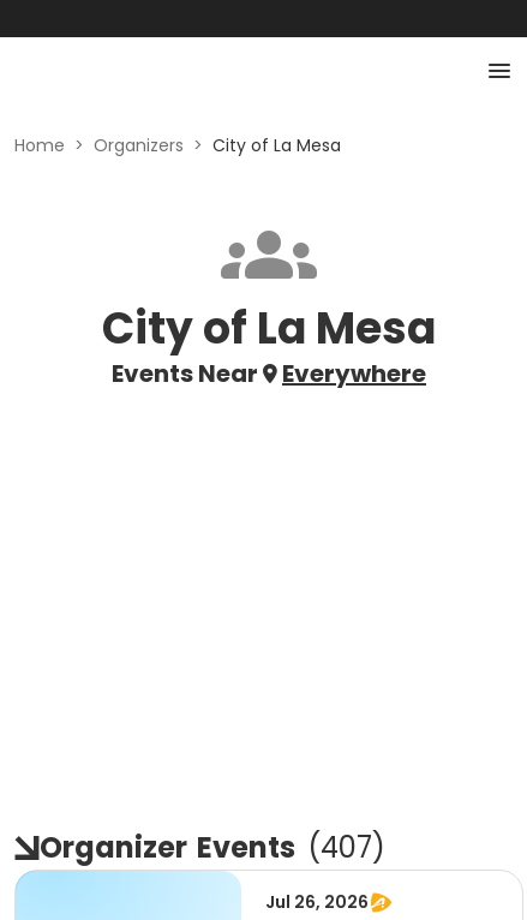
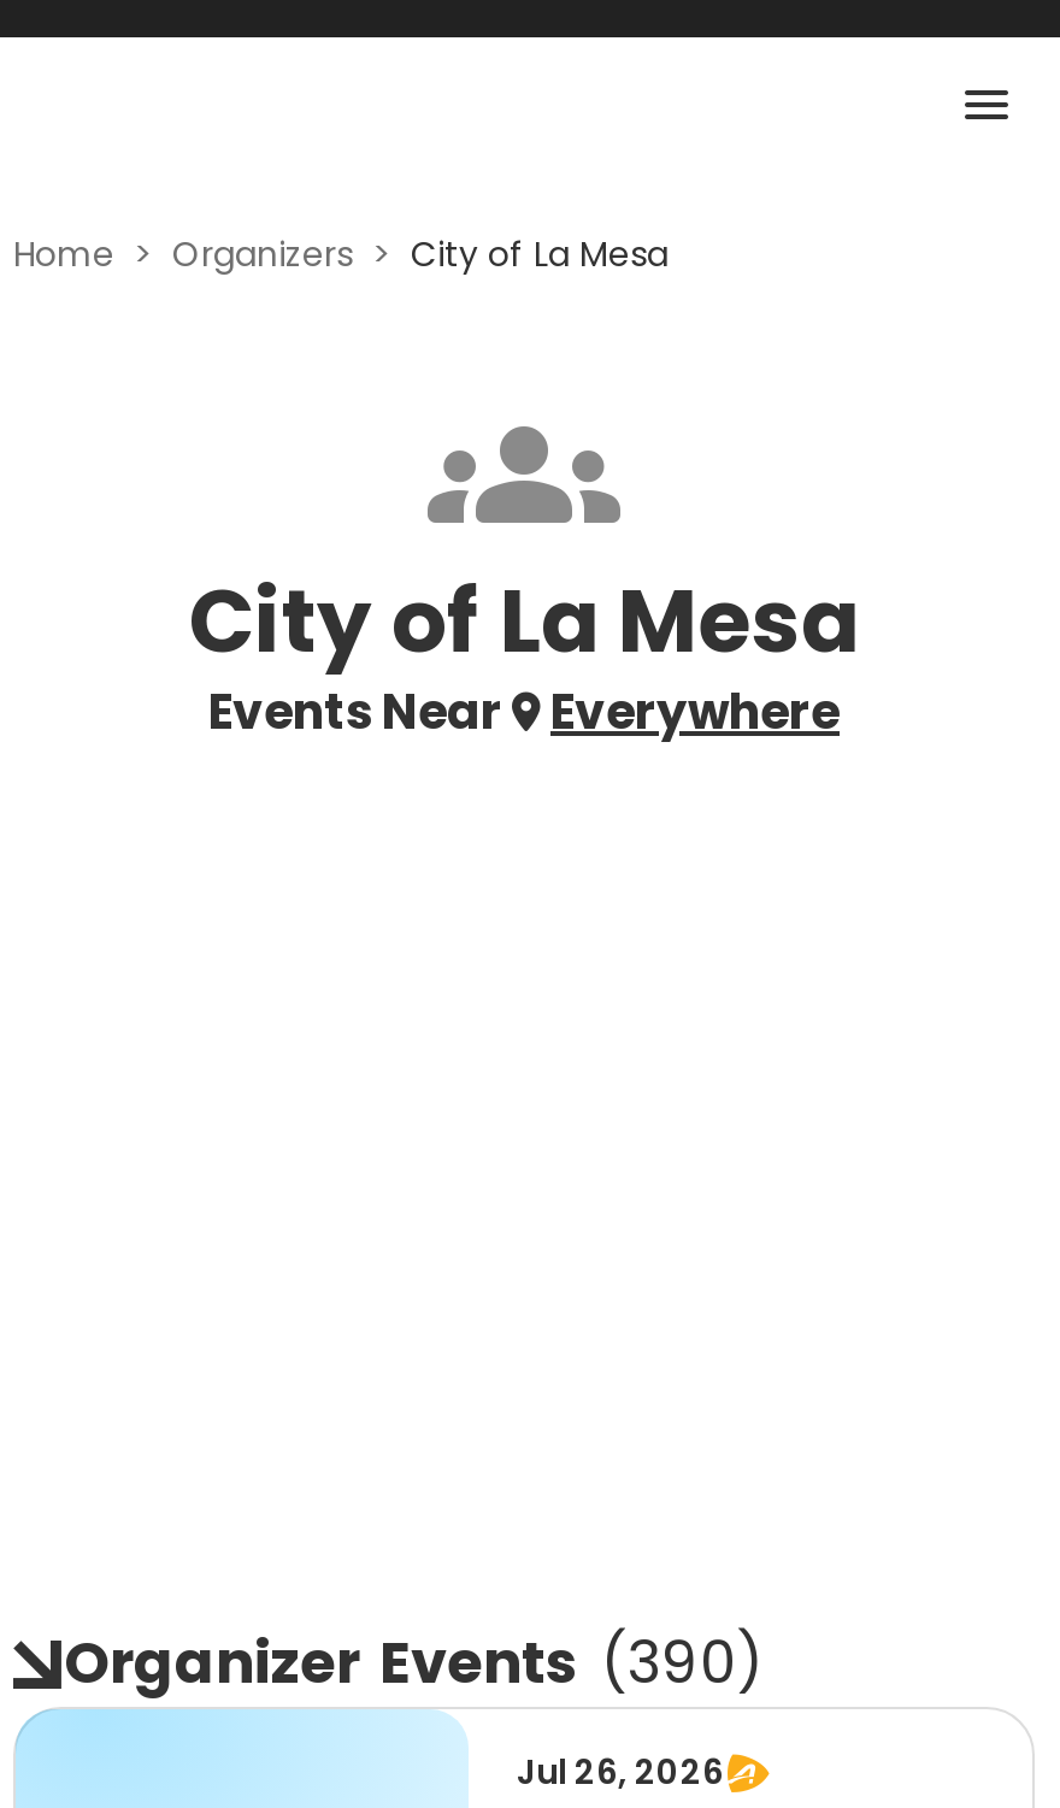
- Organizer Events (407)
+ Organizer Events (390)
